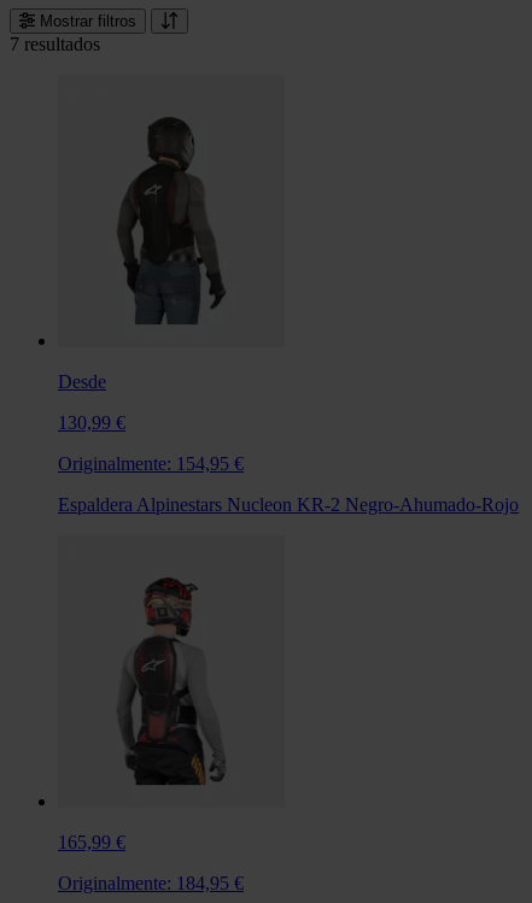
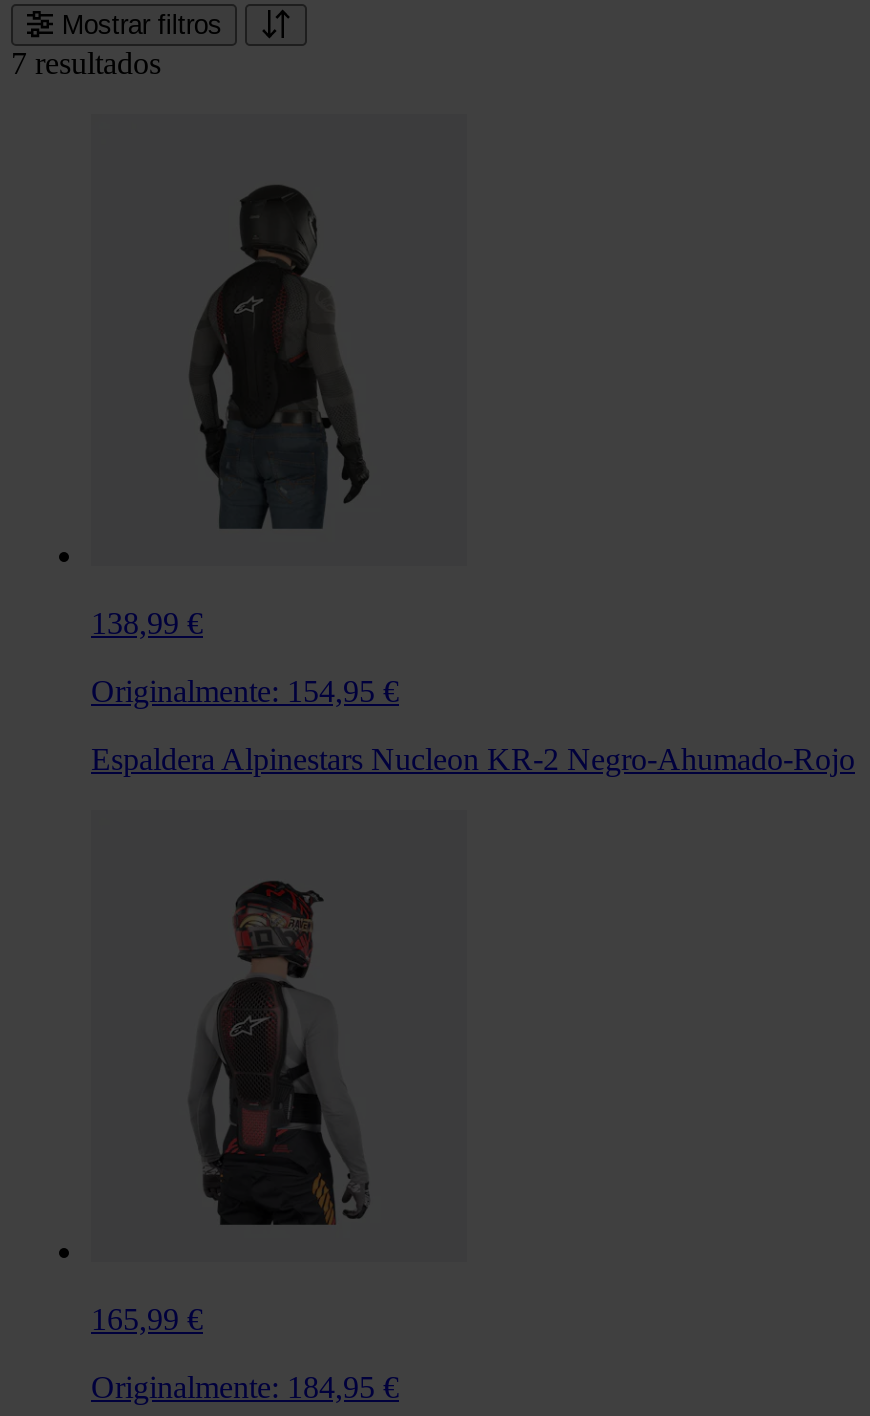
- Desde
- 130,99 €
+ 138,99 €
